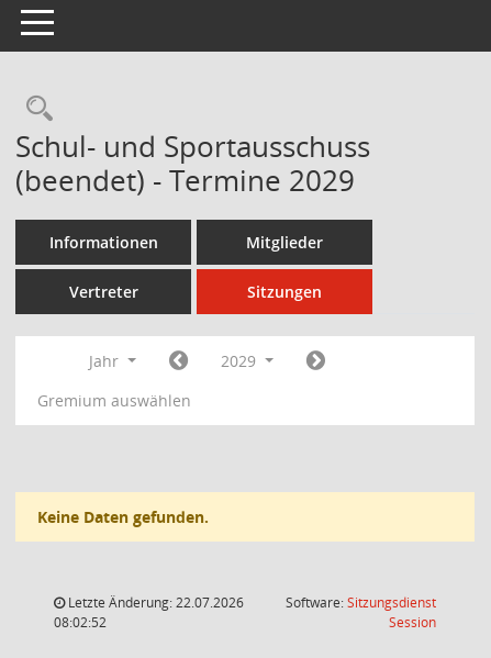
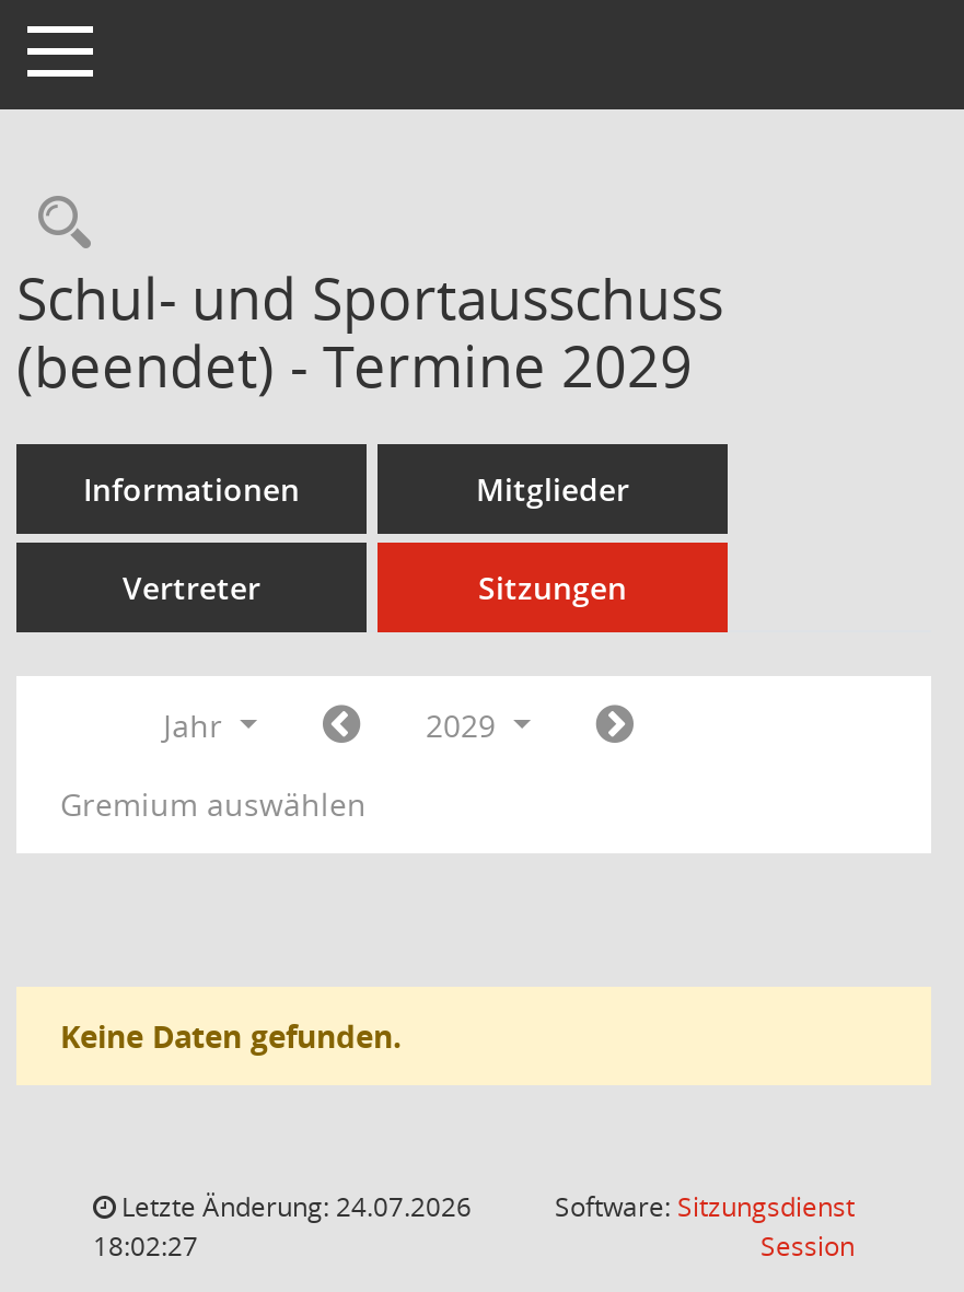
- Letzte Änderung: 22.07.2026
+ Letzte Änderung: 24.07.2026

- 08:02:52
+ 18:02:27
